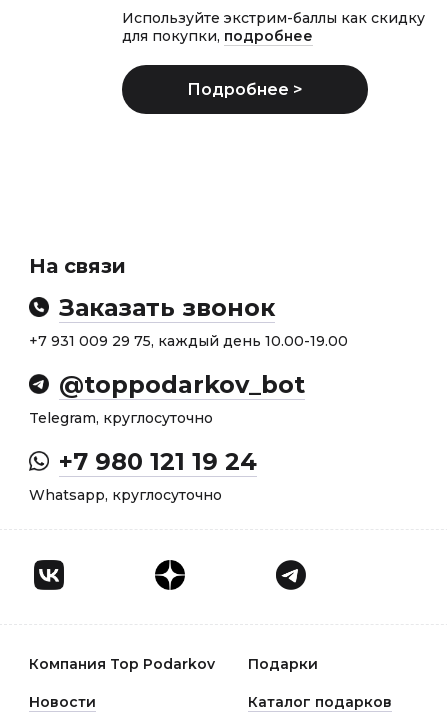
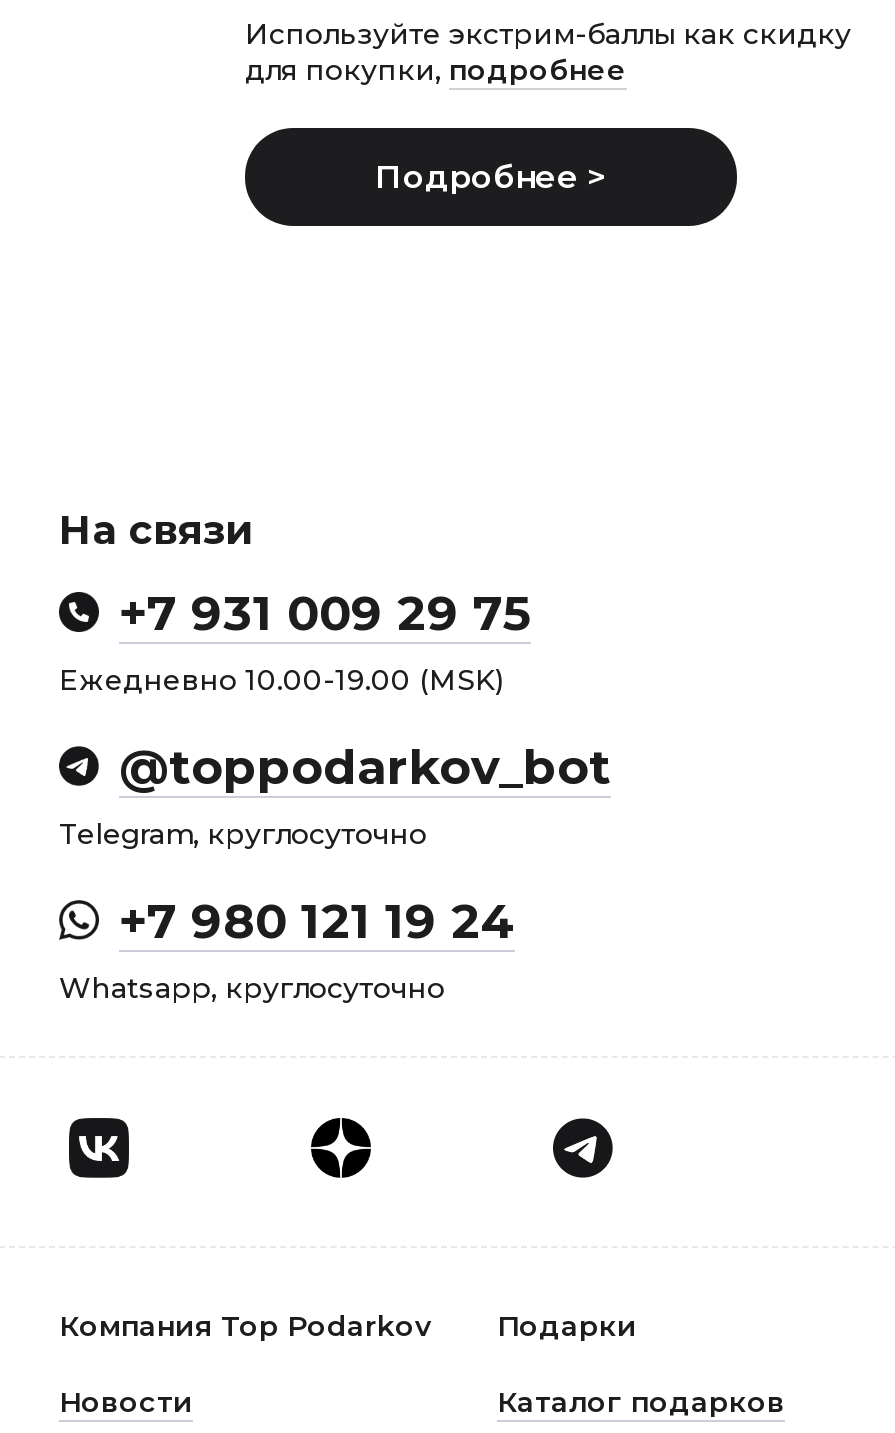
- Заказать звонок
- +7 931 009 29 75, каждый день 10.00-19.00
+ +7 931 009 29 75
+ Ежедневно 10.00-19.00 (MSK)
